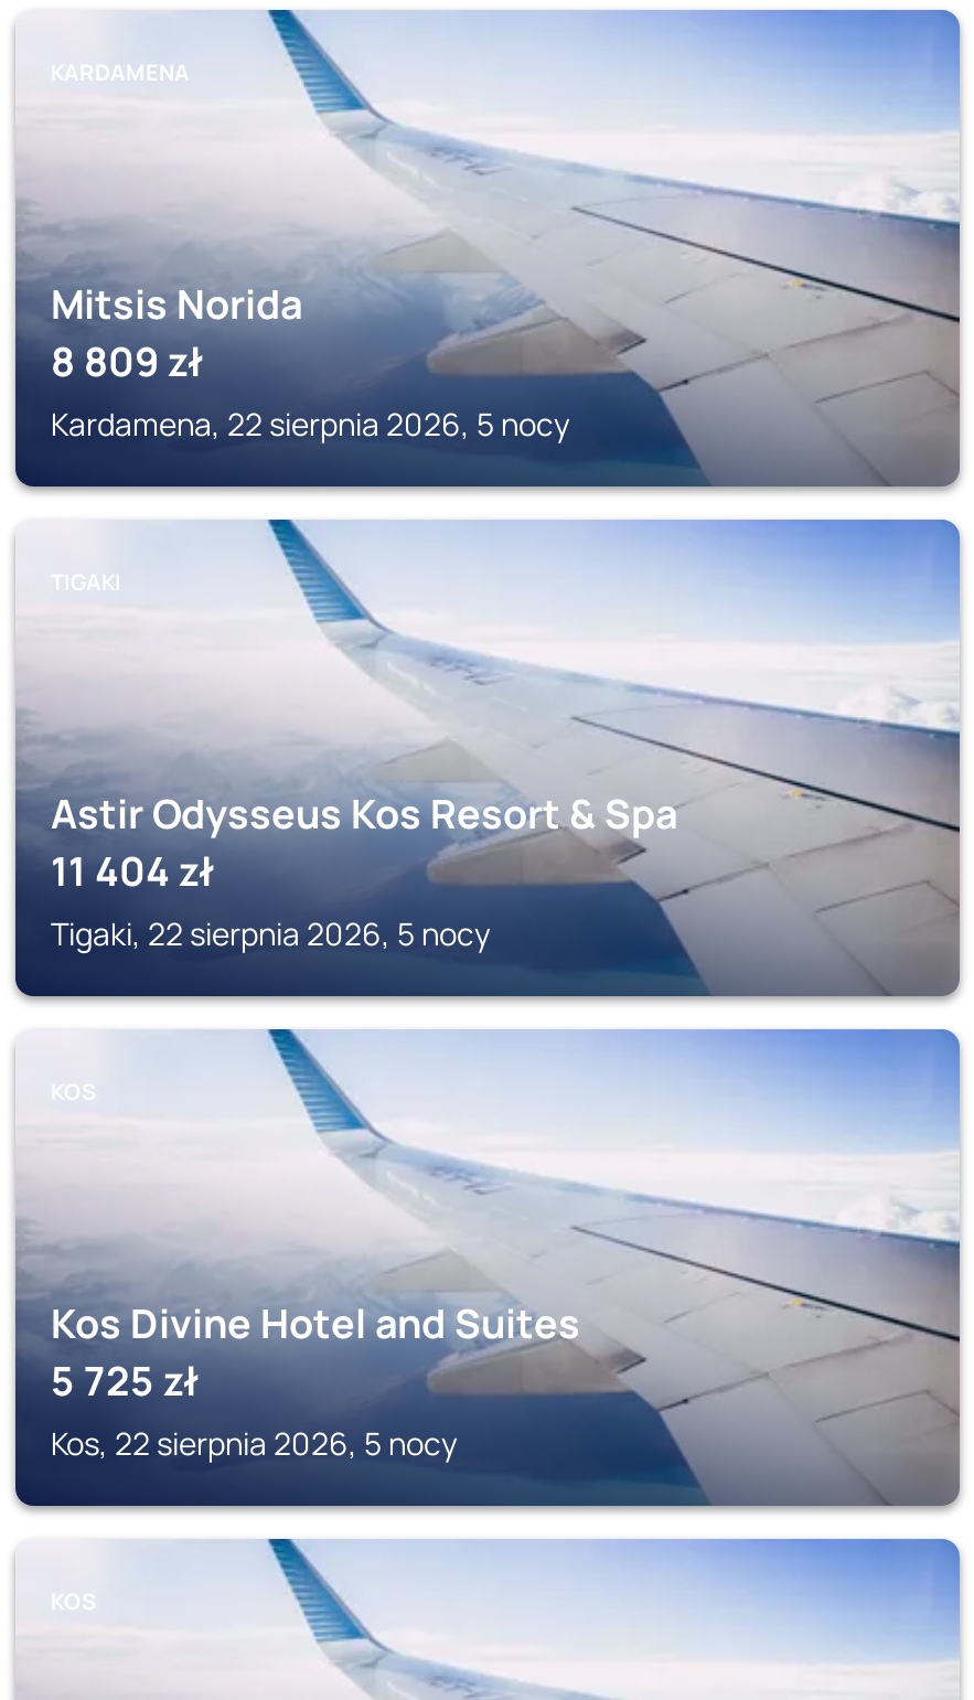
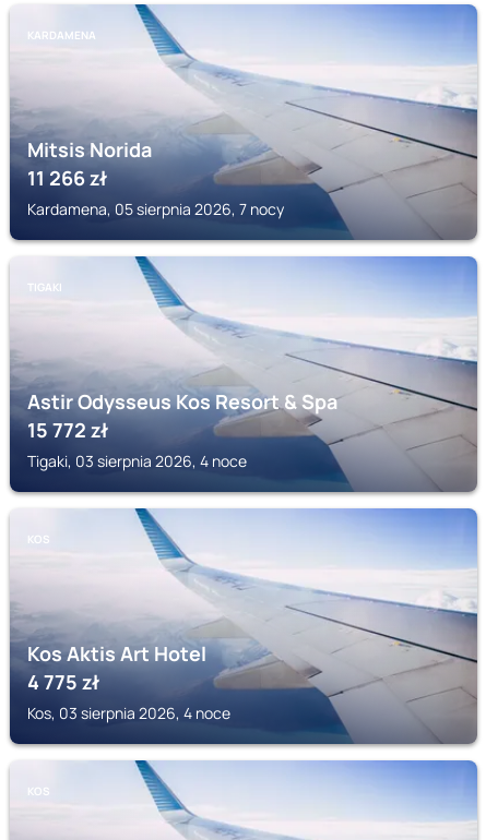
- 8 809 zł
+ 11 266 zł

- Kardamena, 22 sierpnia 2026, 5 nocy
+ Kardamena, 05 sierpnia 2026, 7 nocy

- 11 404 zł
+ 15 772 zł

- Tigaki, 22 sierpnia 2026, 5 nocy
+ Tigaki, 03 sierpnia 2026, 4 noce

- Kos Divine Hotel and Suites
- 5 725 zł
- Kos, 22 sierpnia 2026, 5 nocy
+ Kos Aktis Art Hotel
+ 4 775 zł
+ Kos, 03 sierpnia 2026, 4 noce
